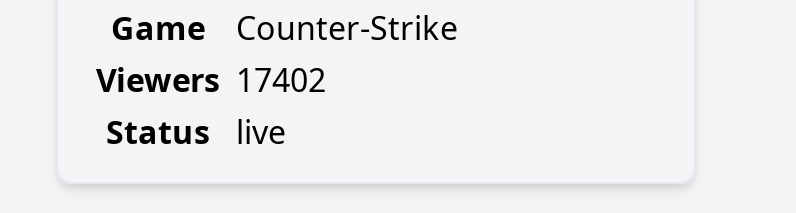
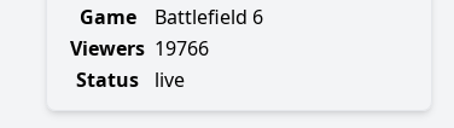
- Counter-Strike
- Viewers 17402
+ Battlefield 6
+ Viewers 19766
